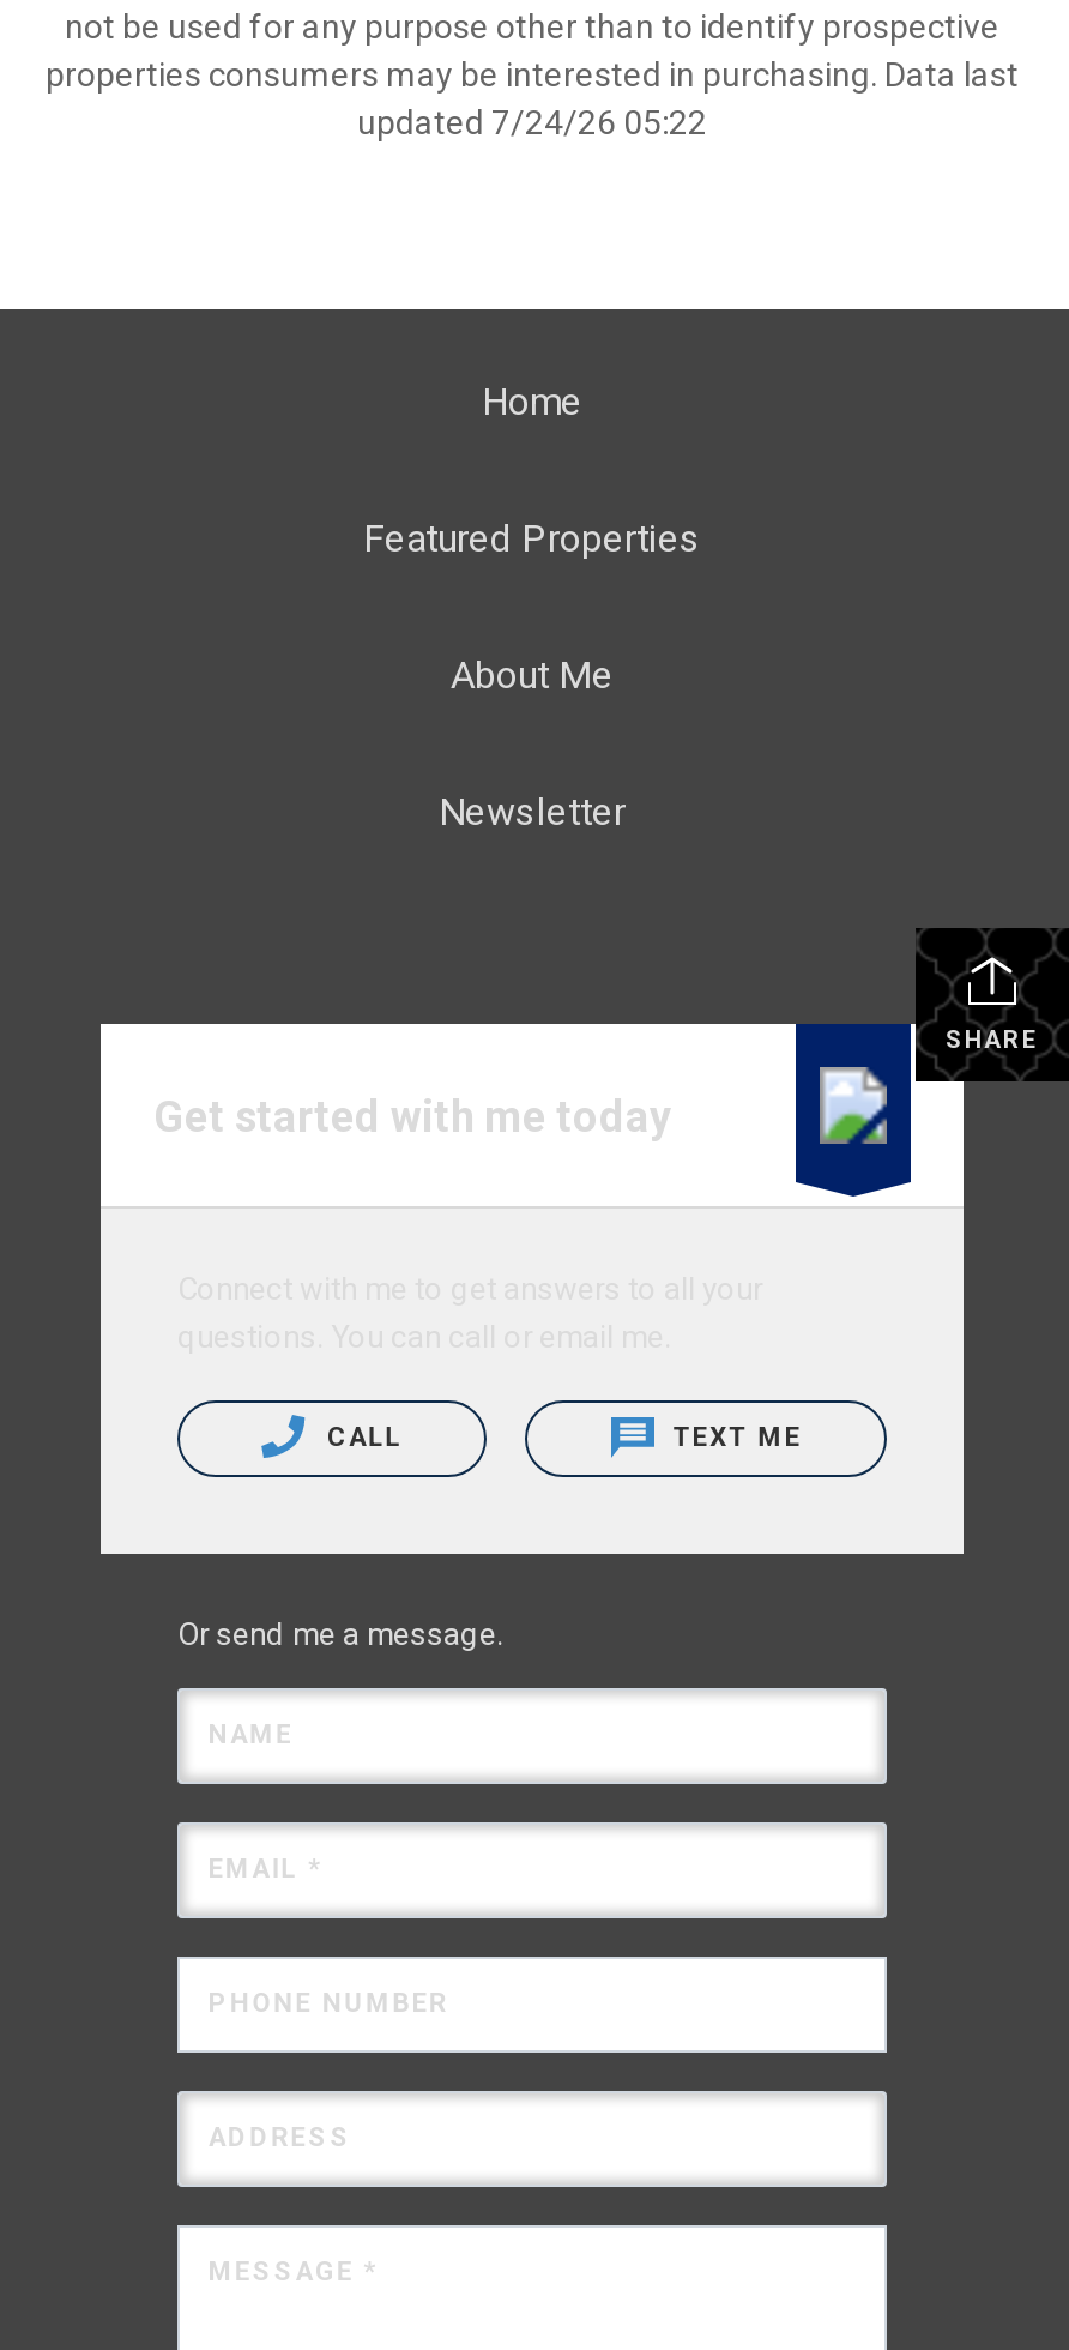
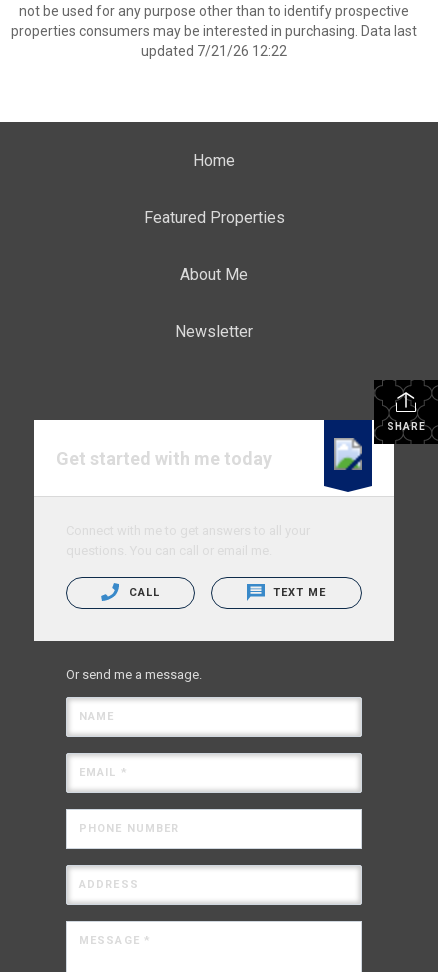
- updated 7/24/26 05:22
+ updated 7/21/26 12:22
